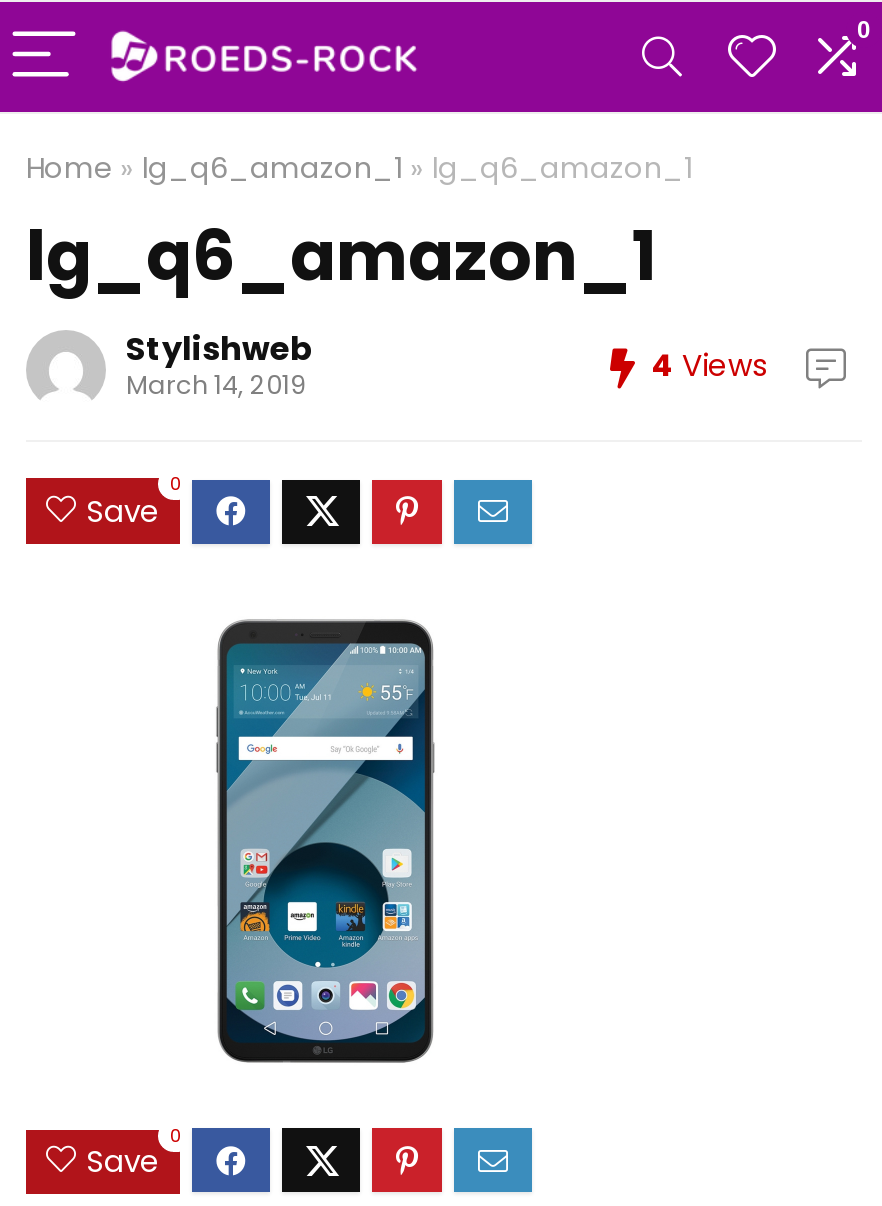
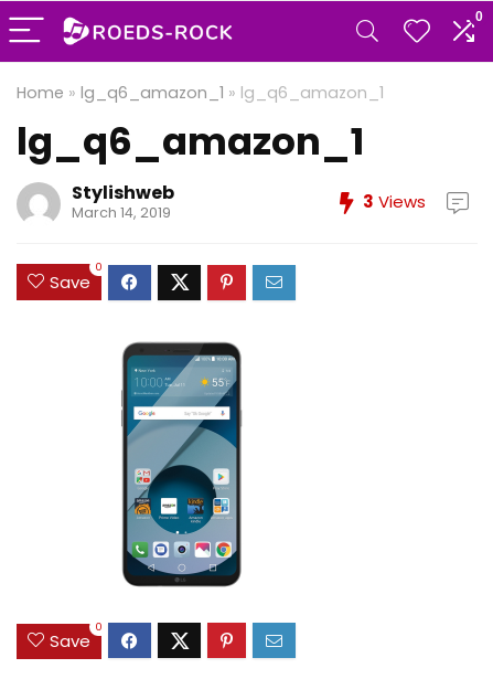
- 4 Views
+ 3 Views
